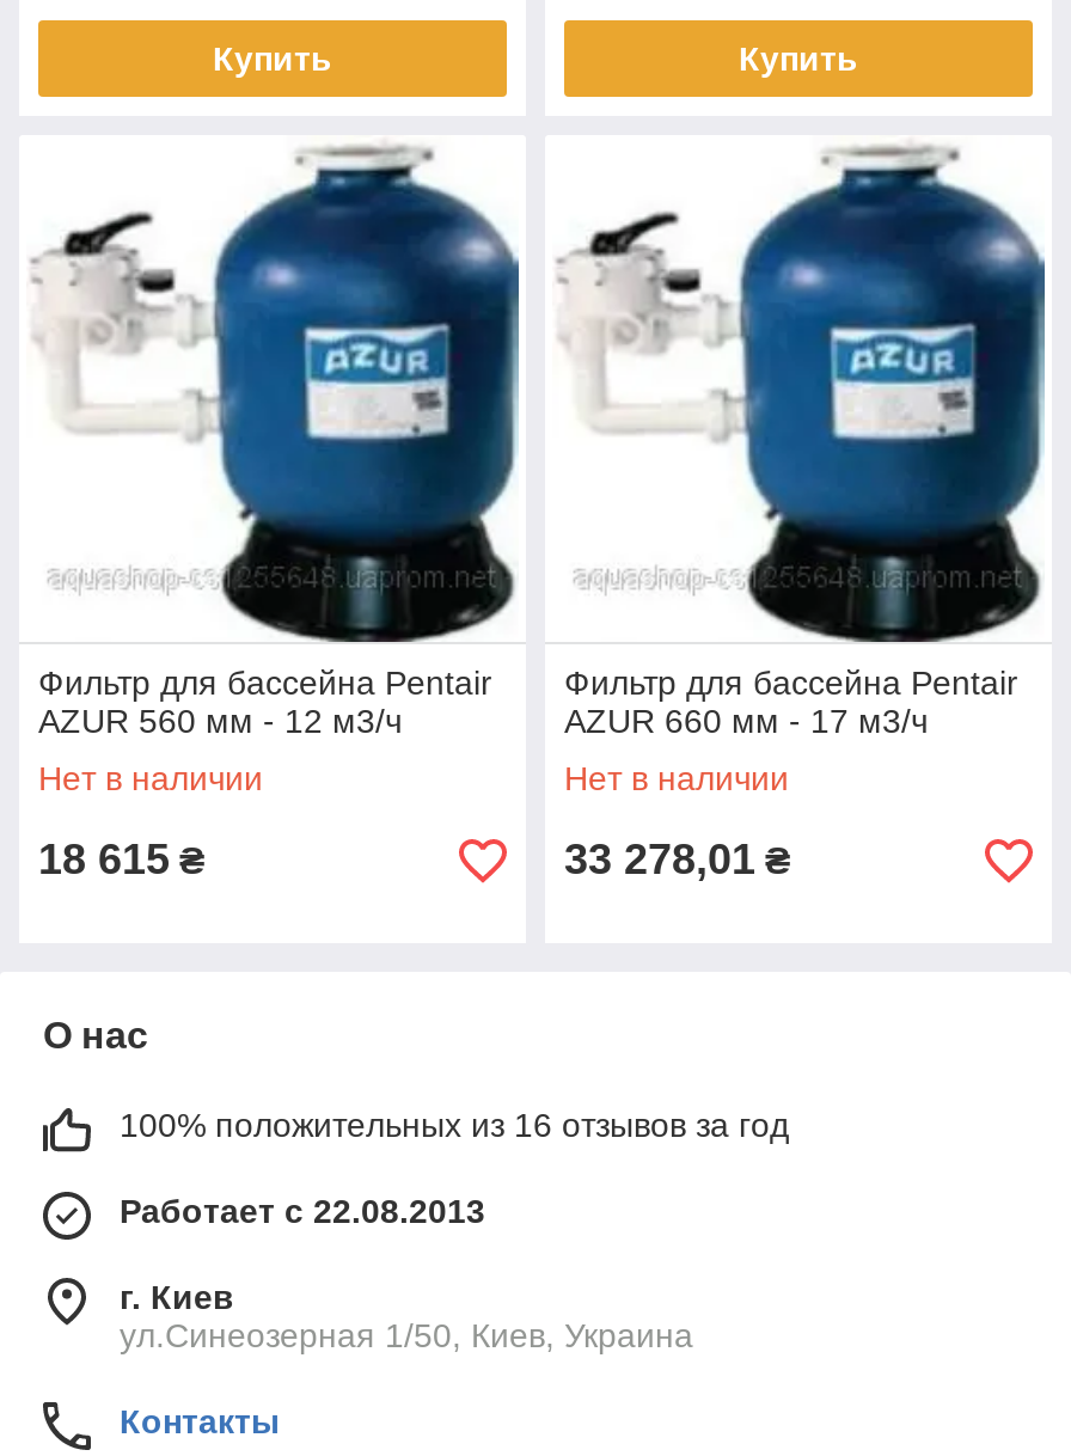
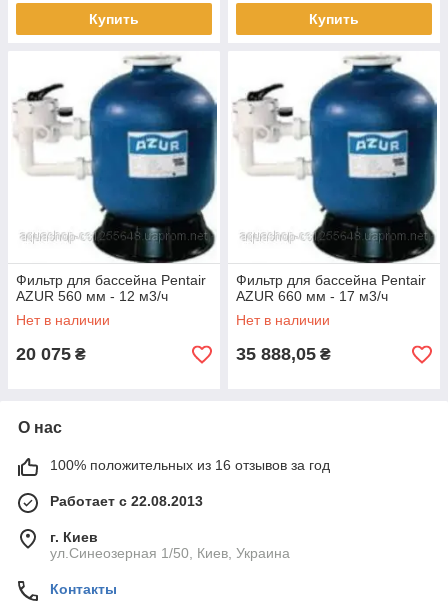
- 18 615 ₴
+ 20 075 ₴

- 33 278,01 ₴
+ 35 888,05 ₴
